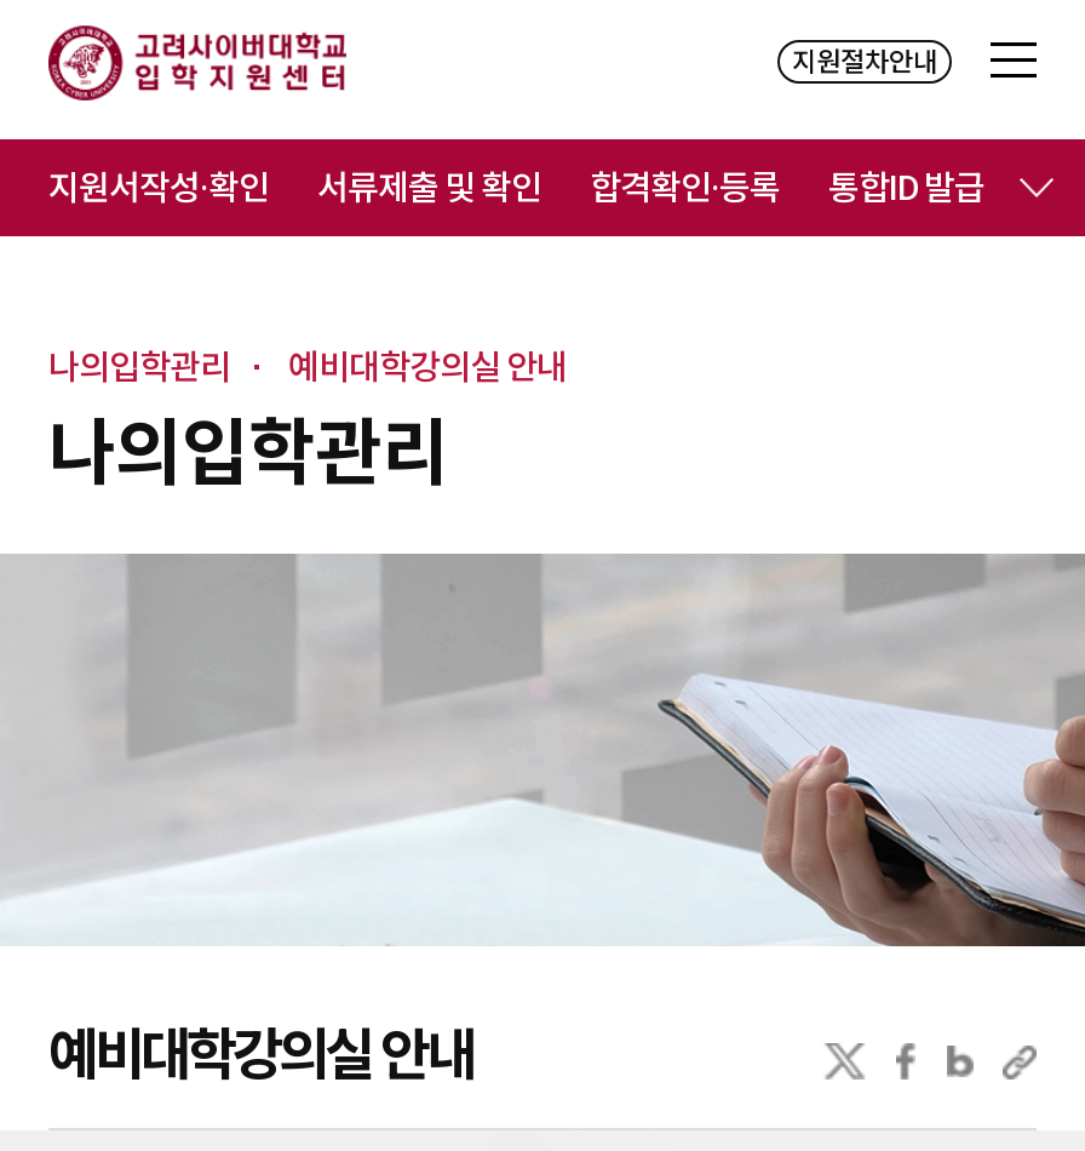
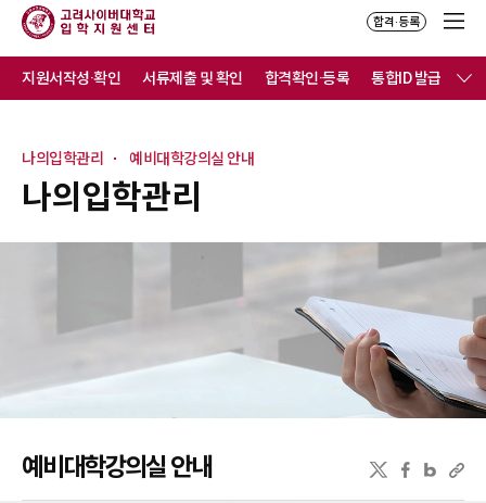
- 지원절차안내
+ 합격·등록
